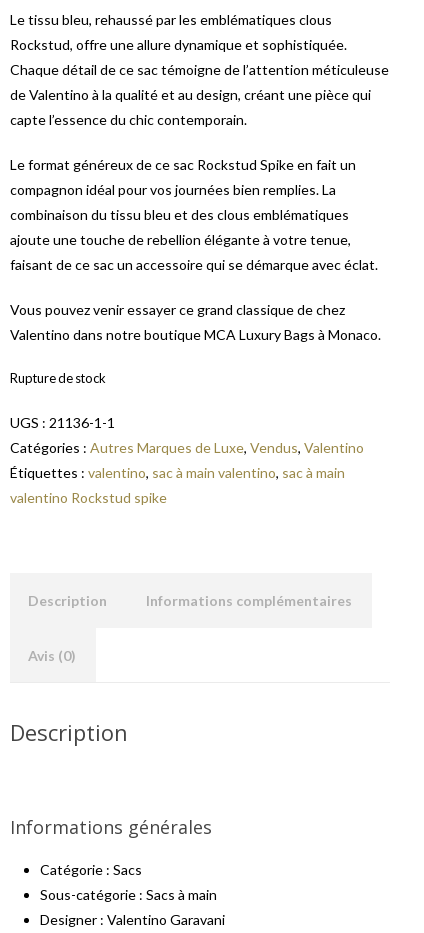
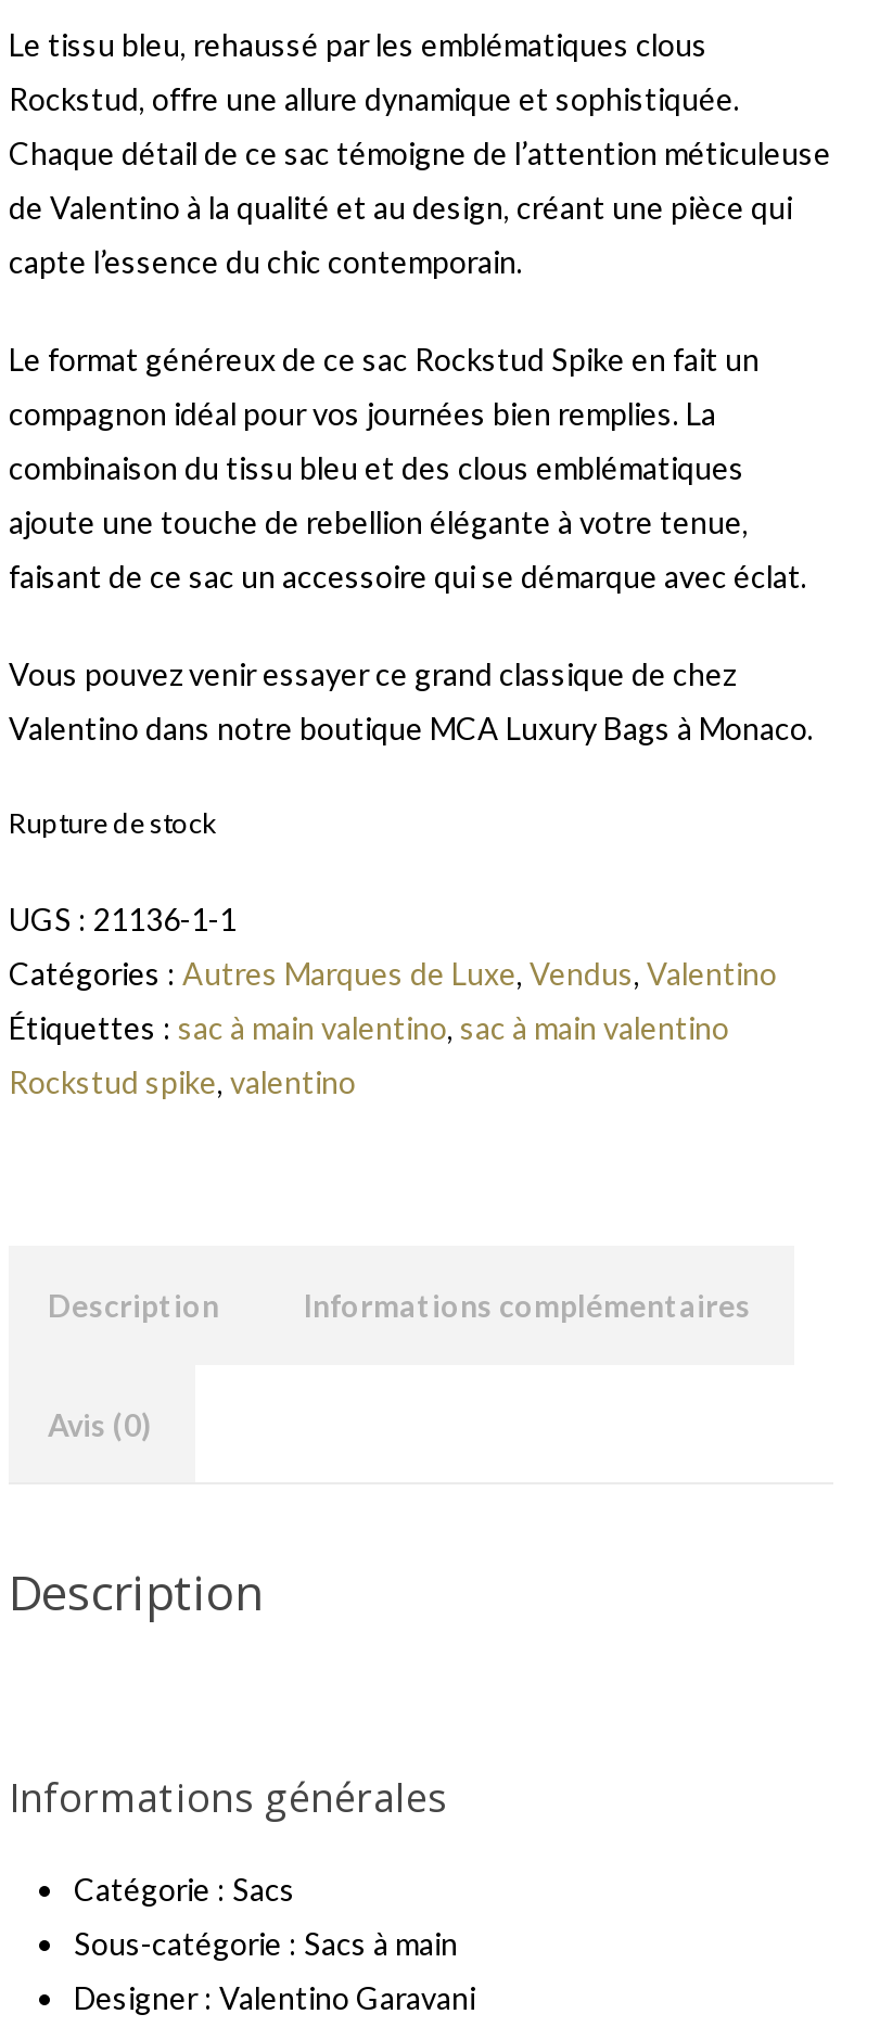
- Étiquettes : valentino, sac à main valentino, sac à main
+ Étiquettes : sac à main valentino, sac à main valentino

- valentino Rockstud spike
+ Rockstud spike, valentino
